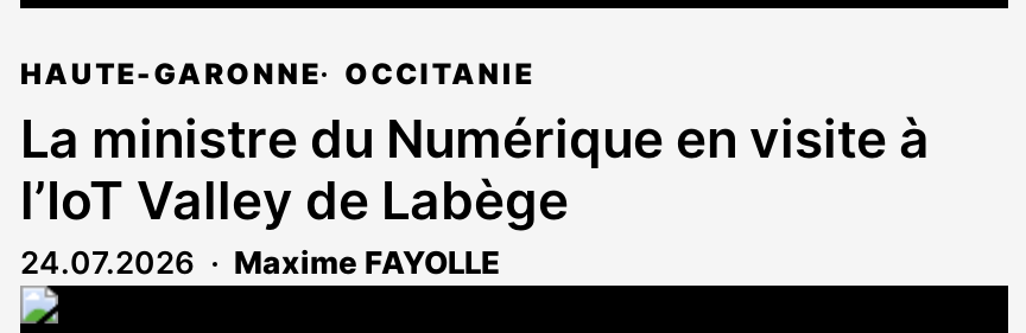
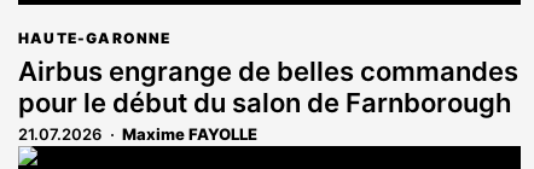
- OCCITANIE
- La ministre du Numérique en visite à
- l’IoT Valley de Labège
- 24.07.2026
+ Airbus engrange de belles commandes
+ pour le début du salon de Farnborough
+ 21.07.2026
